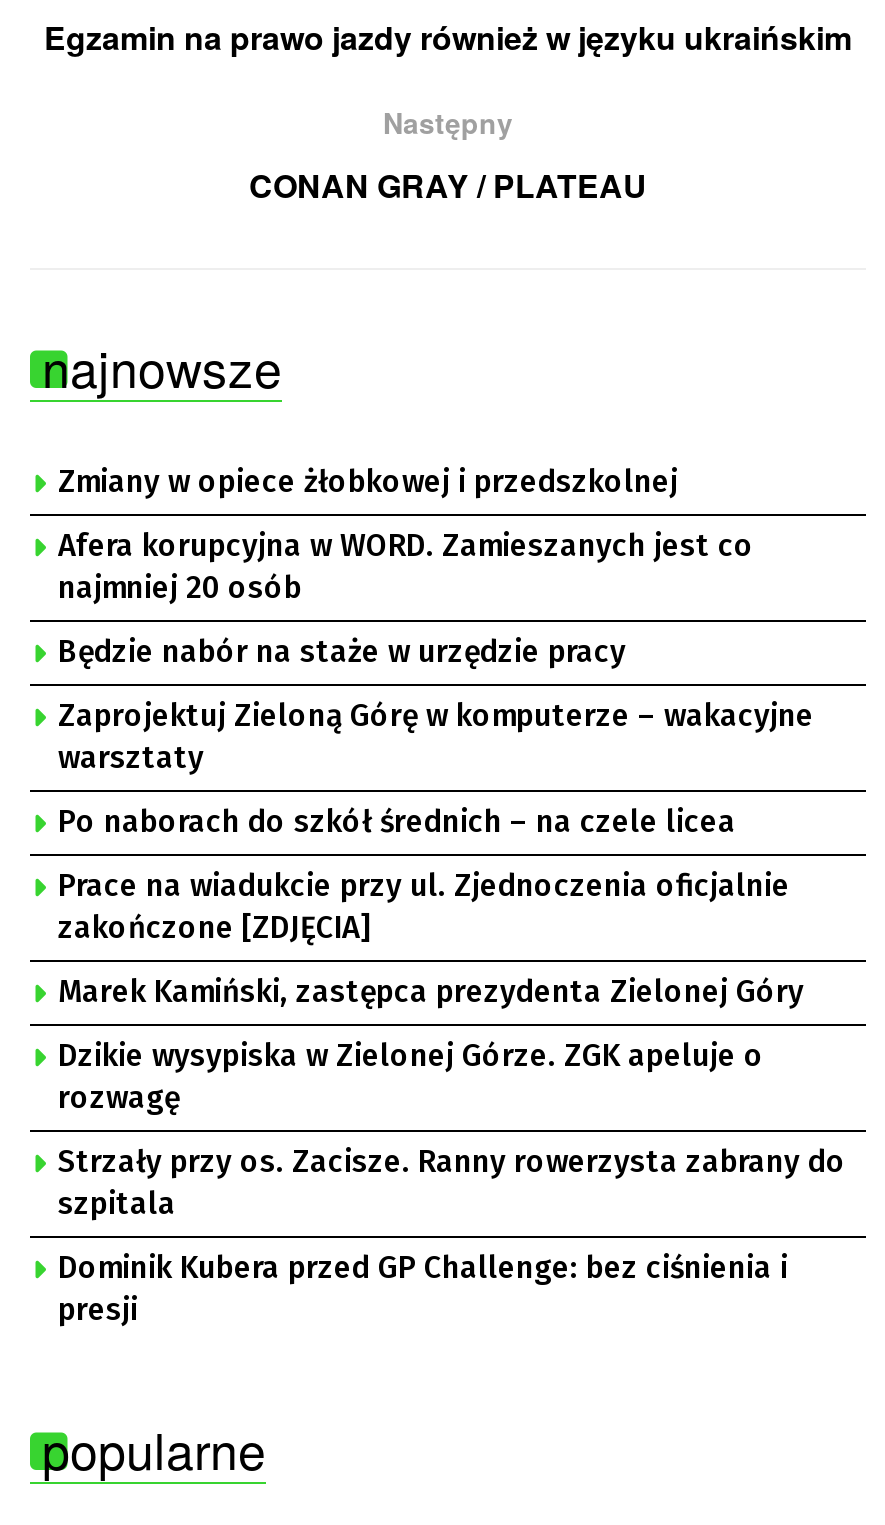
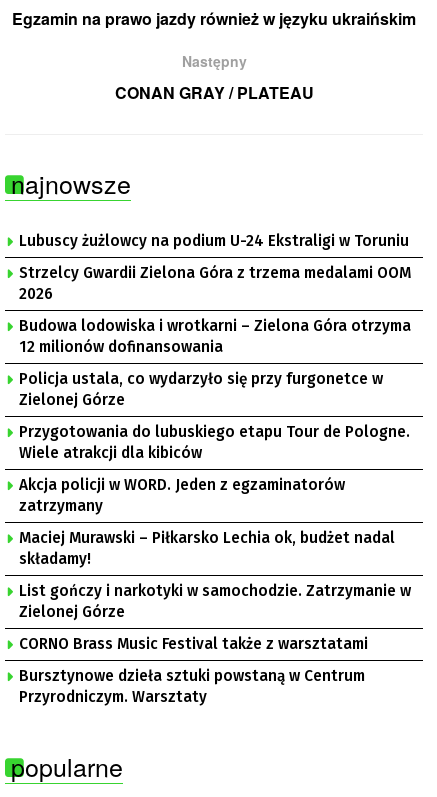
- Zmiany w opiece żłobkowej i przedszkolnej
+ Lubuscy żużlowcy na podium U-24 Ekstraligi w Toruniu

- Afera korupcyjna w WORD. Zamieszanych jest co
- najmniej 20 osób
+ Strzelcy Gwardii Zielona Góra z trzema medalami OOM
+ 2026

- Będzie nabór na staże w urzędzie pracy
+ Budowa lodowiska i wrotkarni – Zielona Góra otrzyma
+ 12 milionów dofinansowania

- Zaprojektuj Zieloną Górę w komputerze – wakacyjne
- warsztaty
+ Policja ustala, co wydarzyło się przy furgonetce w
+ Zielonej Górze

- Po naborach do szkół średnich – na czele licea
+ Przygotowania do lubuskiego etapu Tour de Pologne.
+ Wiele atrakcji dla kibiców

- Prace na wiadukcie przy ul. Zjednoczenia oficjalnie
- zakończone [ZDJĘCIA]
+ Akcja policji w WORD. Jeden z egzaminatorów
+ zatrzymany

- Marek Kamiński, zastępca prezydenta Zielonej Góry
+ Maciej Murawski – Piłkarsko Lechia ok, budżet nadal
+ składamy!

- Dzikie wysypiska w Zielonej Górze. ZGK apeluje o
- rozwagę
+ List gończy i narkotyki w samochodzie. Zatrzymanie w
+ Zielonej Górze

- Strzały przy os. Zacisze. Ranny rowerzysta zabrany do
- szpitala
+ CORNO Brass Music Festival także z warsztatami

- Dominik Kubera przed GP Challenge: bez ciśnienia i
- presji
+ Bursztynowe dzieła sztuki powstaną w Centrum
+ Przyrodniczym. Warsztaty
